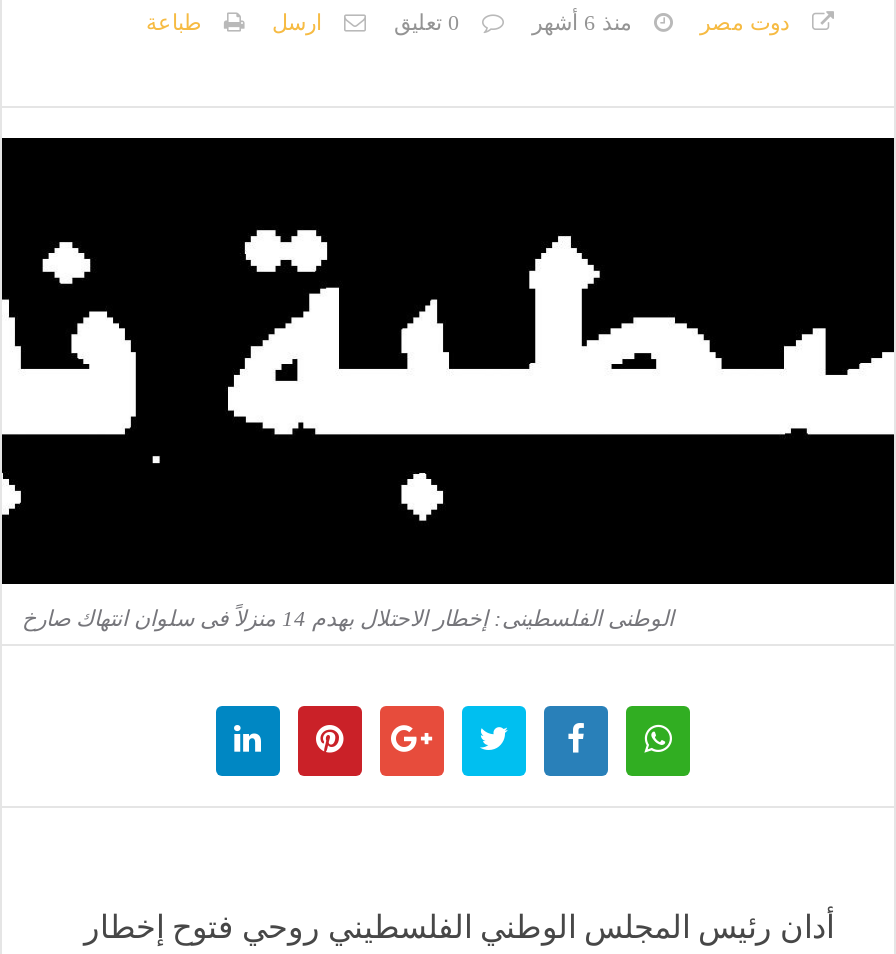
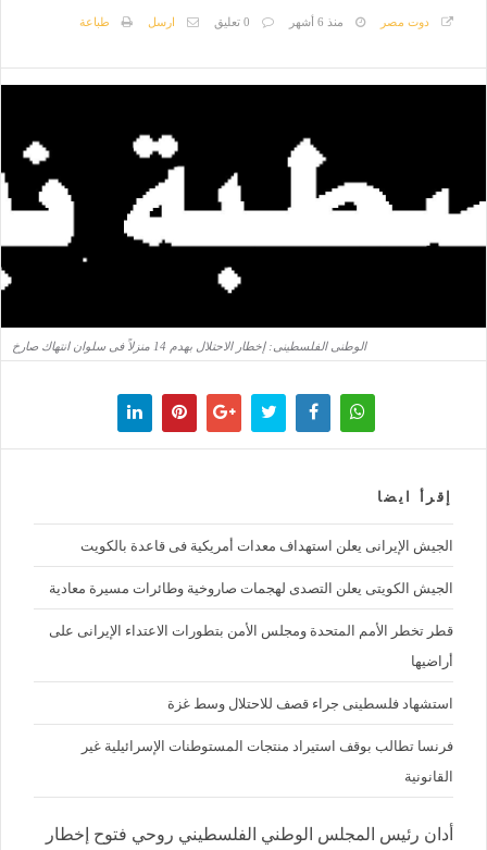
+ إقرأ ايضا
+ الجيش الإيرانى يعلن استهداف معدات أمريكية فى قاعدة بالكويت
+ الجيش الكويتى يعلن التصدى لهجمات صاروخية وطائرات مسيرة معادية
+ قطر تخطر الأمم المتحدة ومجلس الأمن بتطورات الاعتداء الإيرانى على
+ أراضيها
+ استشهاد فلسطينى جراء قصف للاحتلال وسط غزة
+ فرنسا تطالب بوقف استيراد منتجات المستوطنات الإسرائيلية غير
+ القانونية
